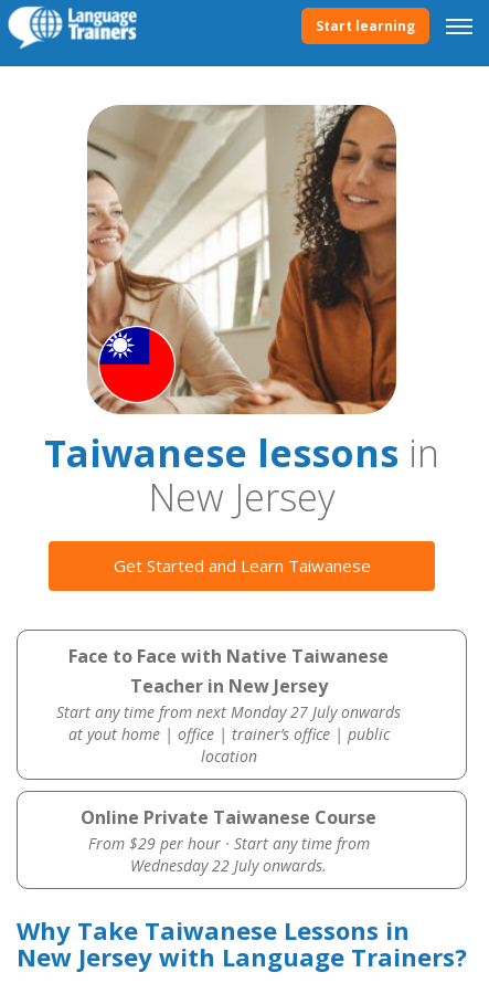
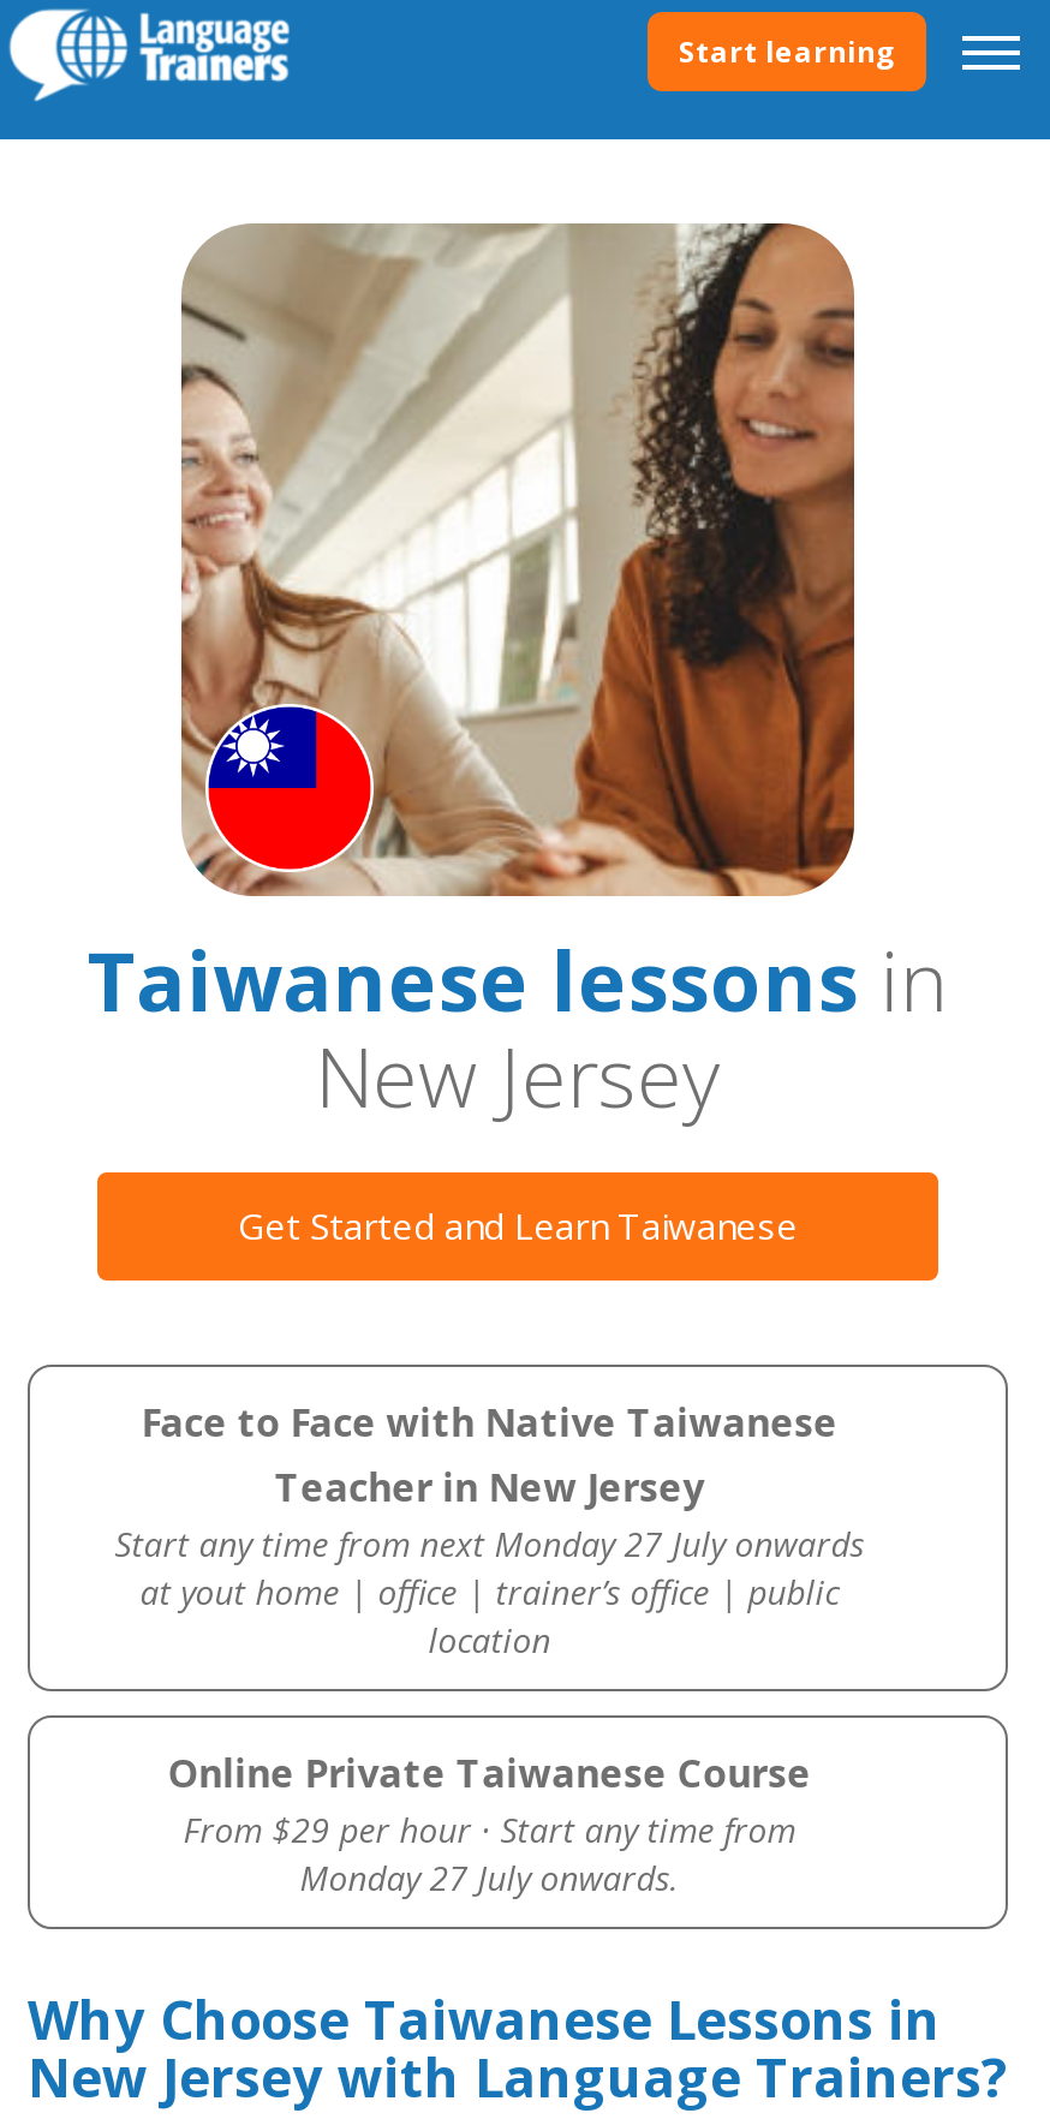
- Wednesday 22 July onwards.
+ Monday 27 July onwards.

- Why Take Taiwanese Lessons in
+ Why Choose Taiwanese Lessons in
